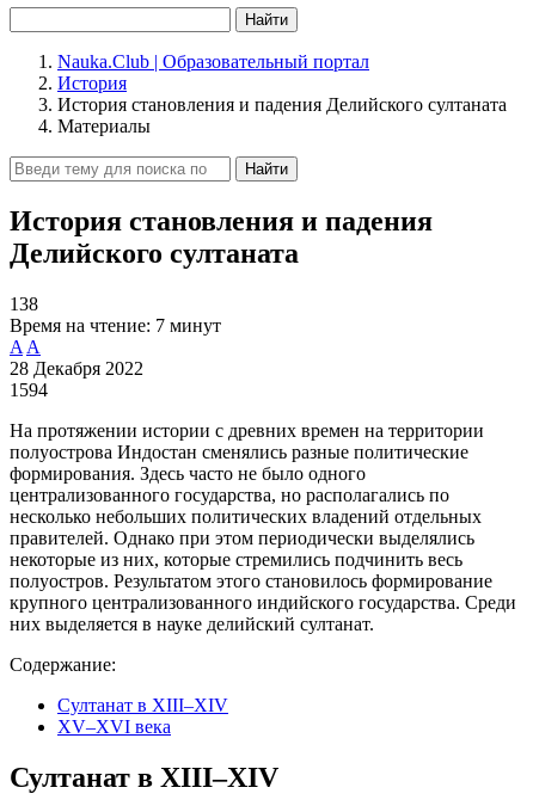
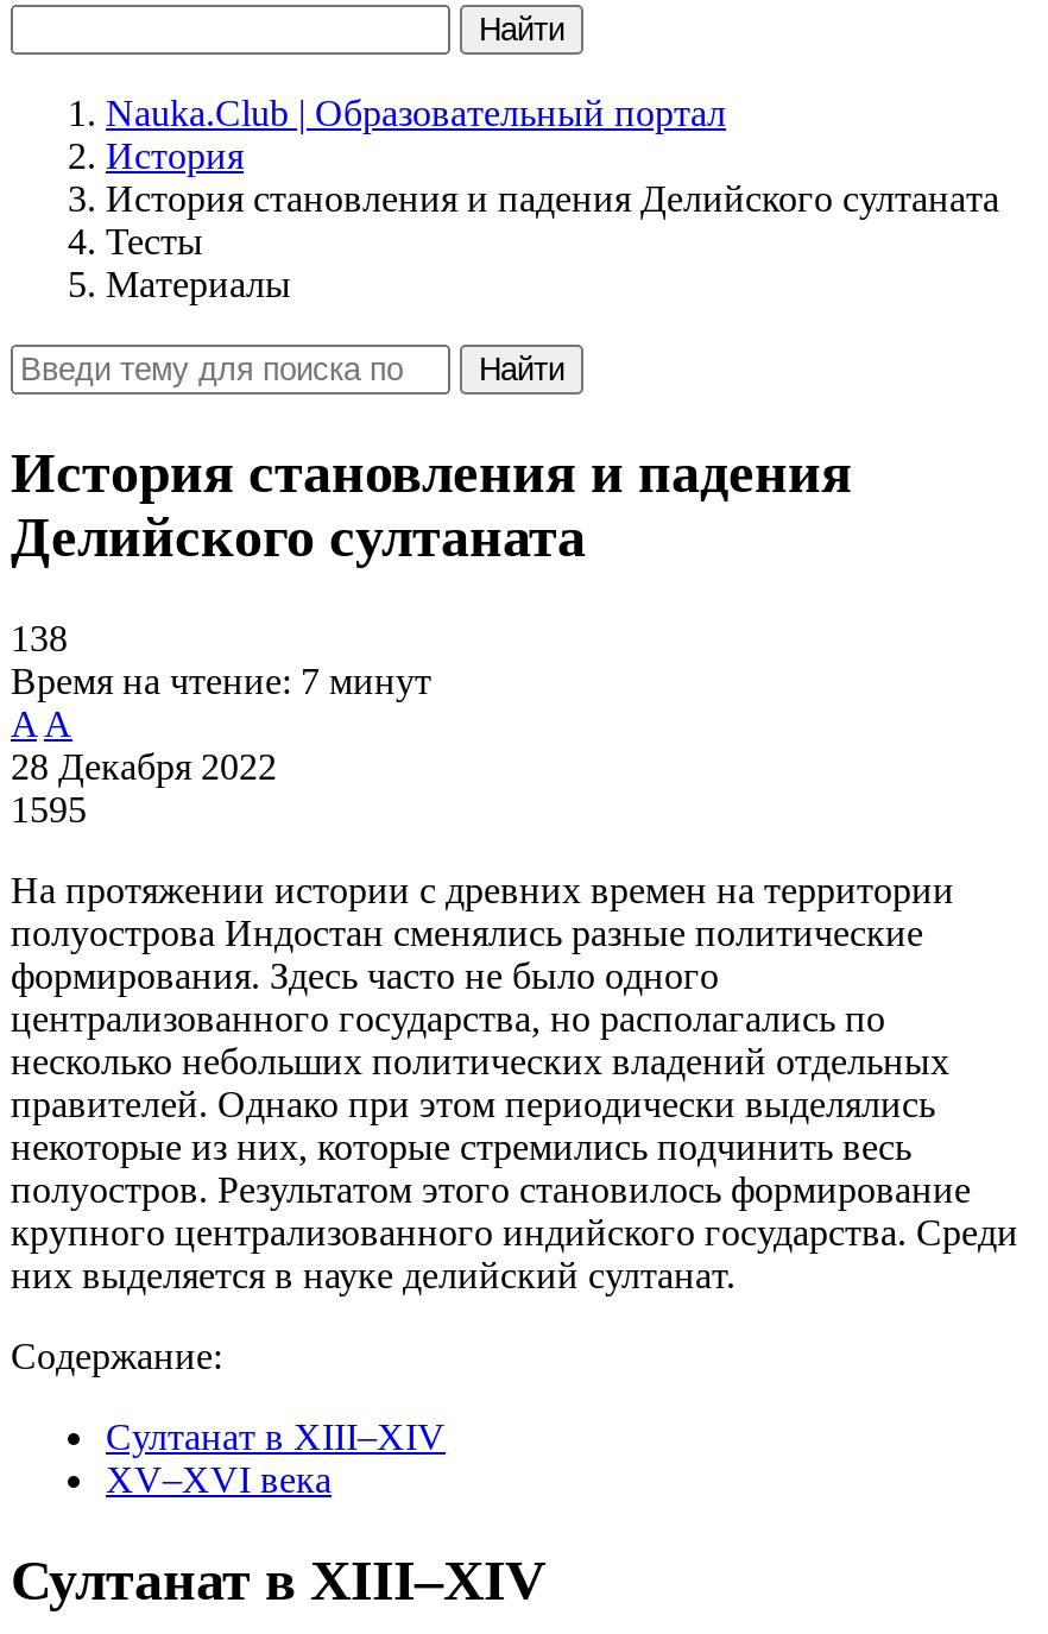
+ Тесты

- 1594
+ 1595
